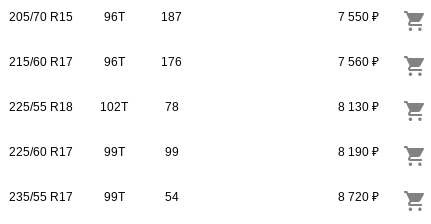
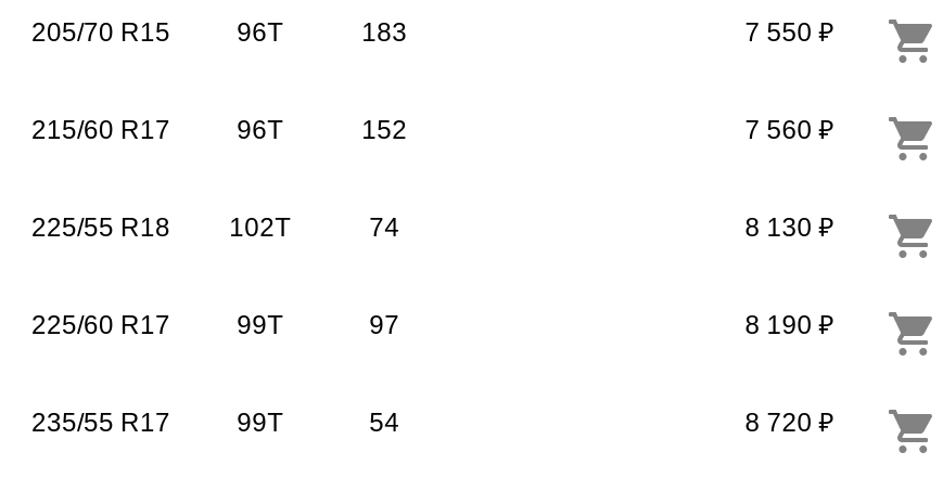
- 187
+ 183

- 176
+ 152

- 78
+ 74

- 99
+ 97
